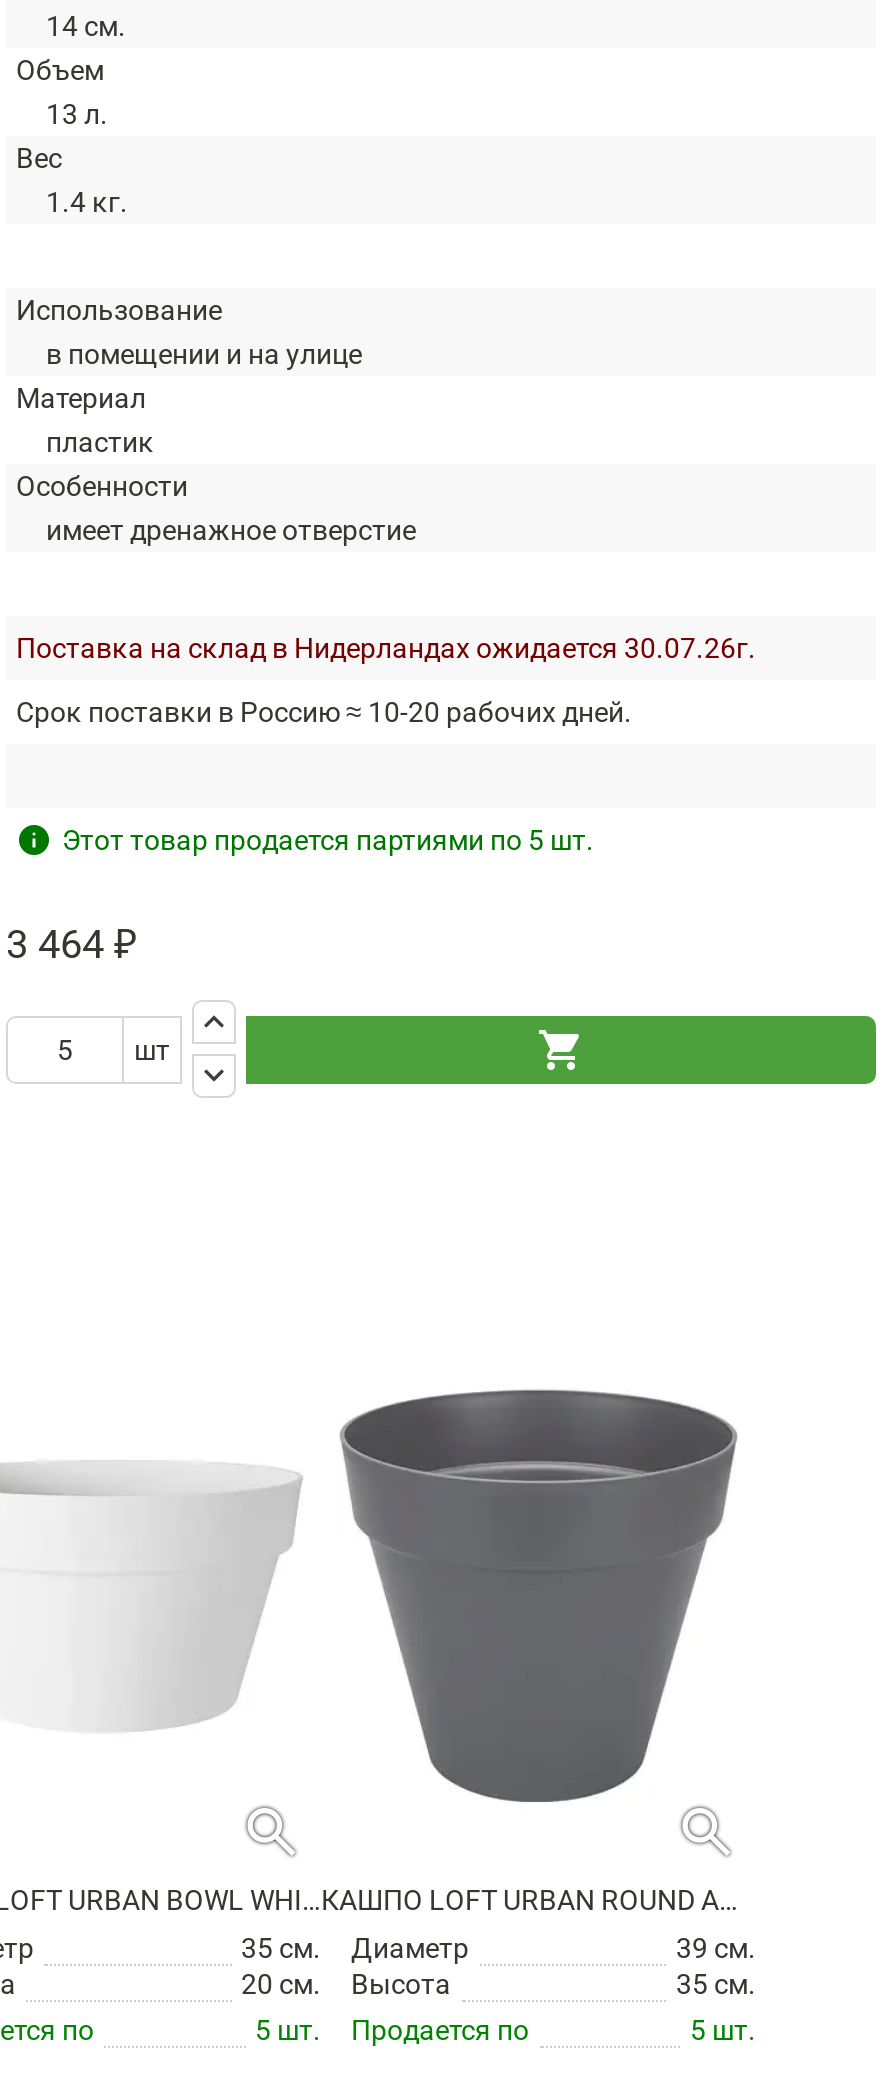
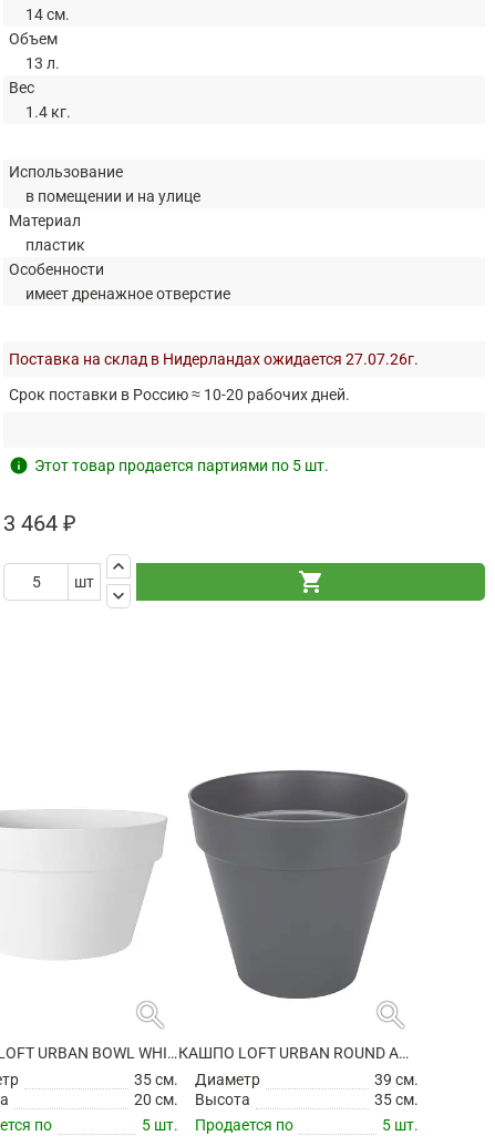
- Поставка на склад в Нидерландах ожидается 30.07.26г.
+ Поставка на склад в Нидерландах ожидается 27.07.26г.
